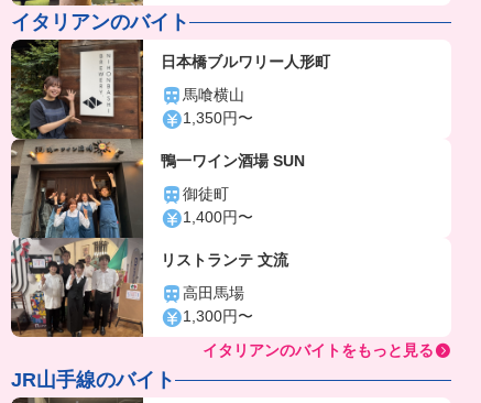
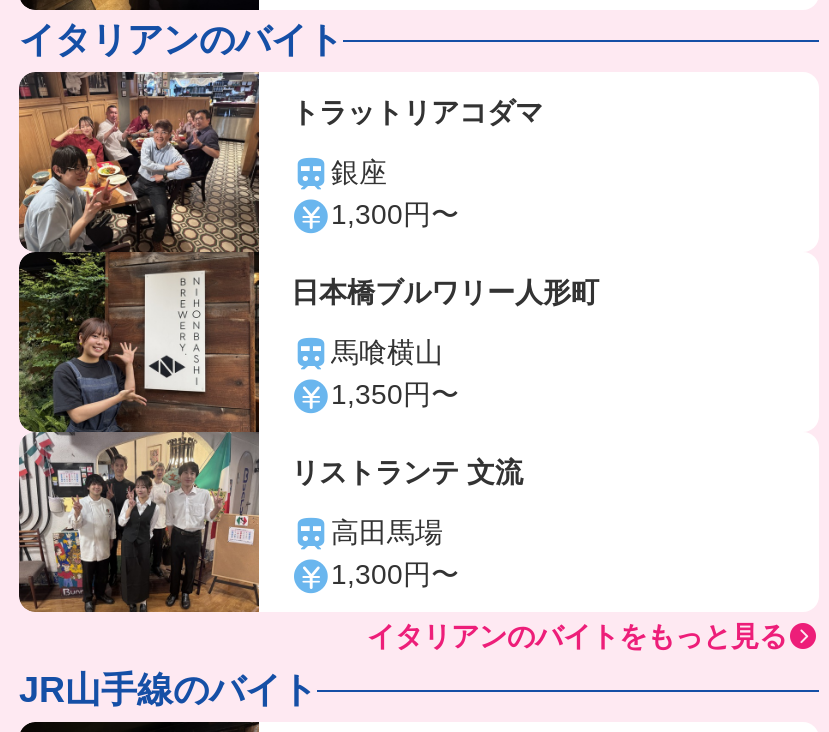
+ [image]
+ トラットリアコダマ
+ 銀座
+ 1,300円〜

moved down: 日本橋ブルワリー人形町 | 馬喰横山 | 1,350円〜

- [image]
- 鴨一ワイン酒場 SUN
- 御徒町
- 1,400円〜
